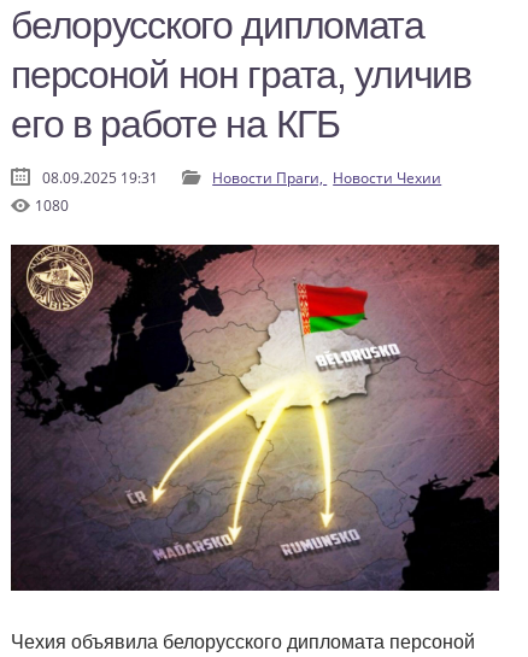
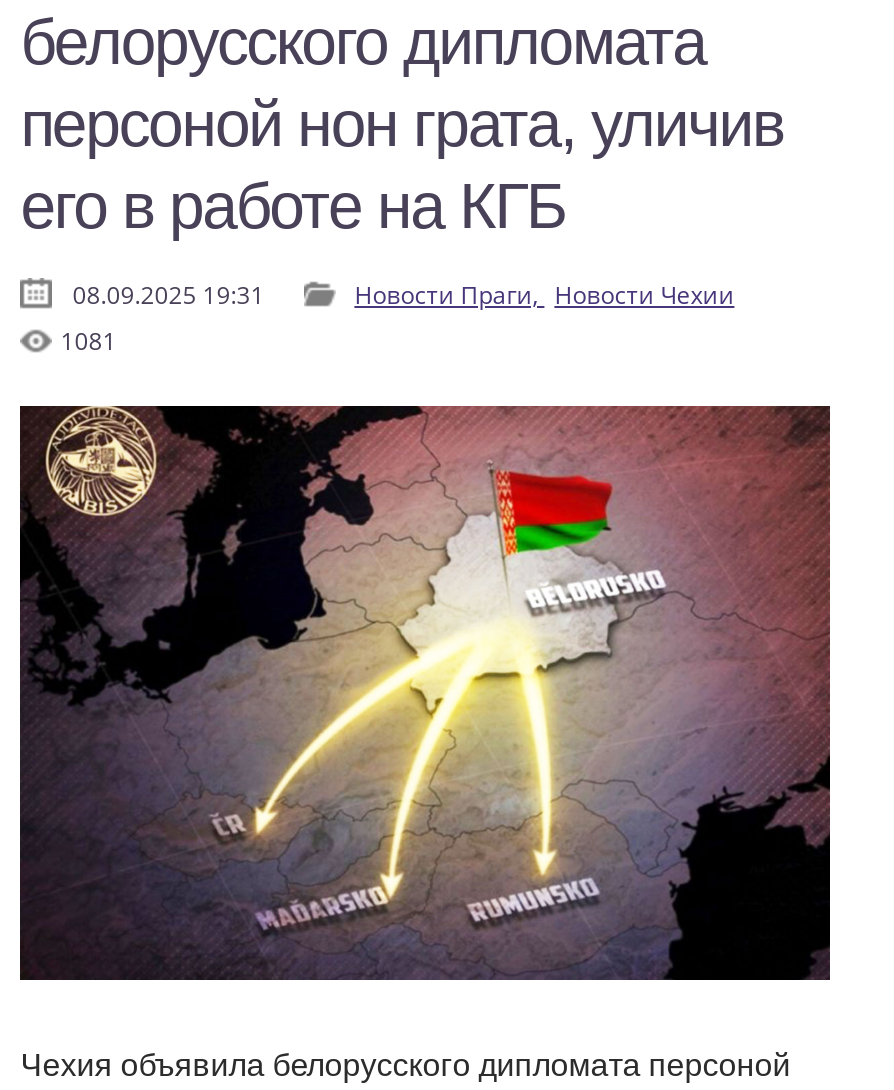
- 1080
+ 1081
